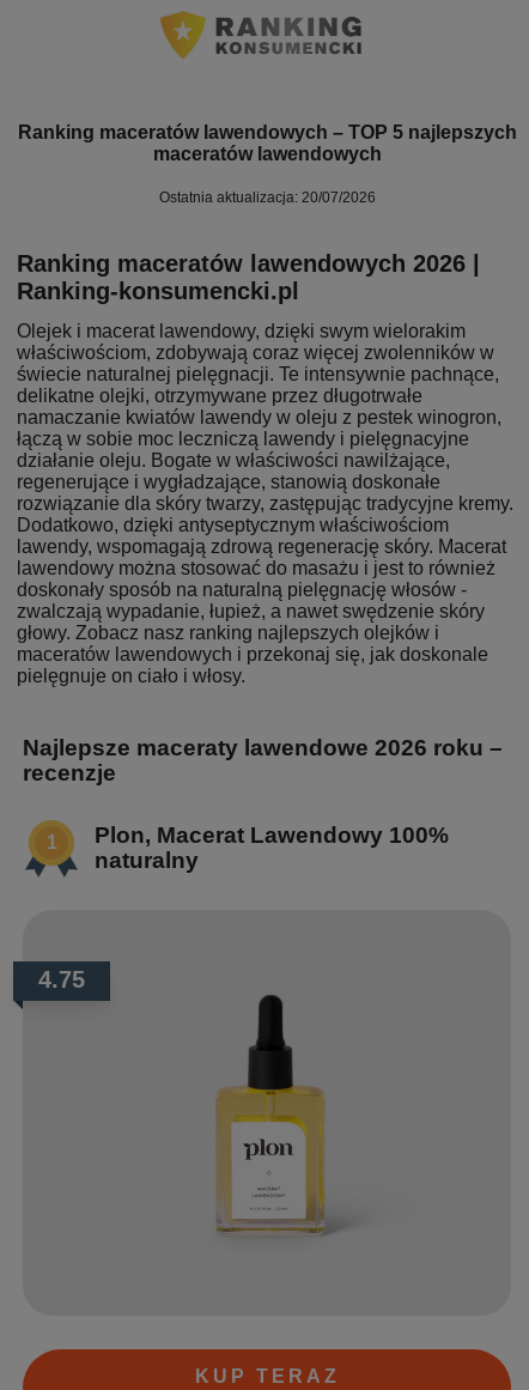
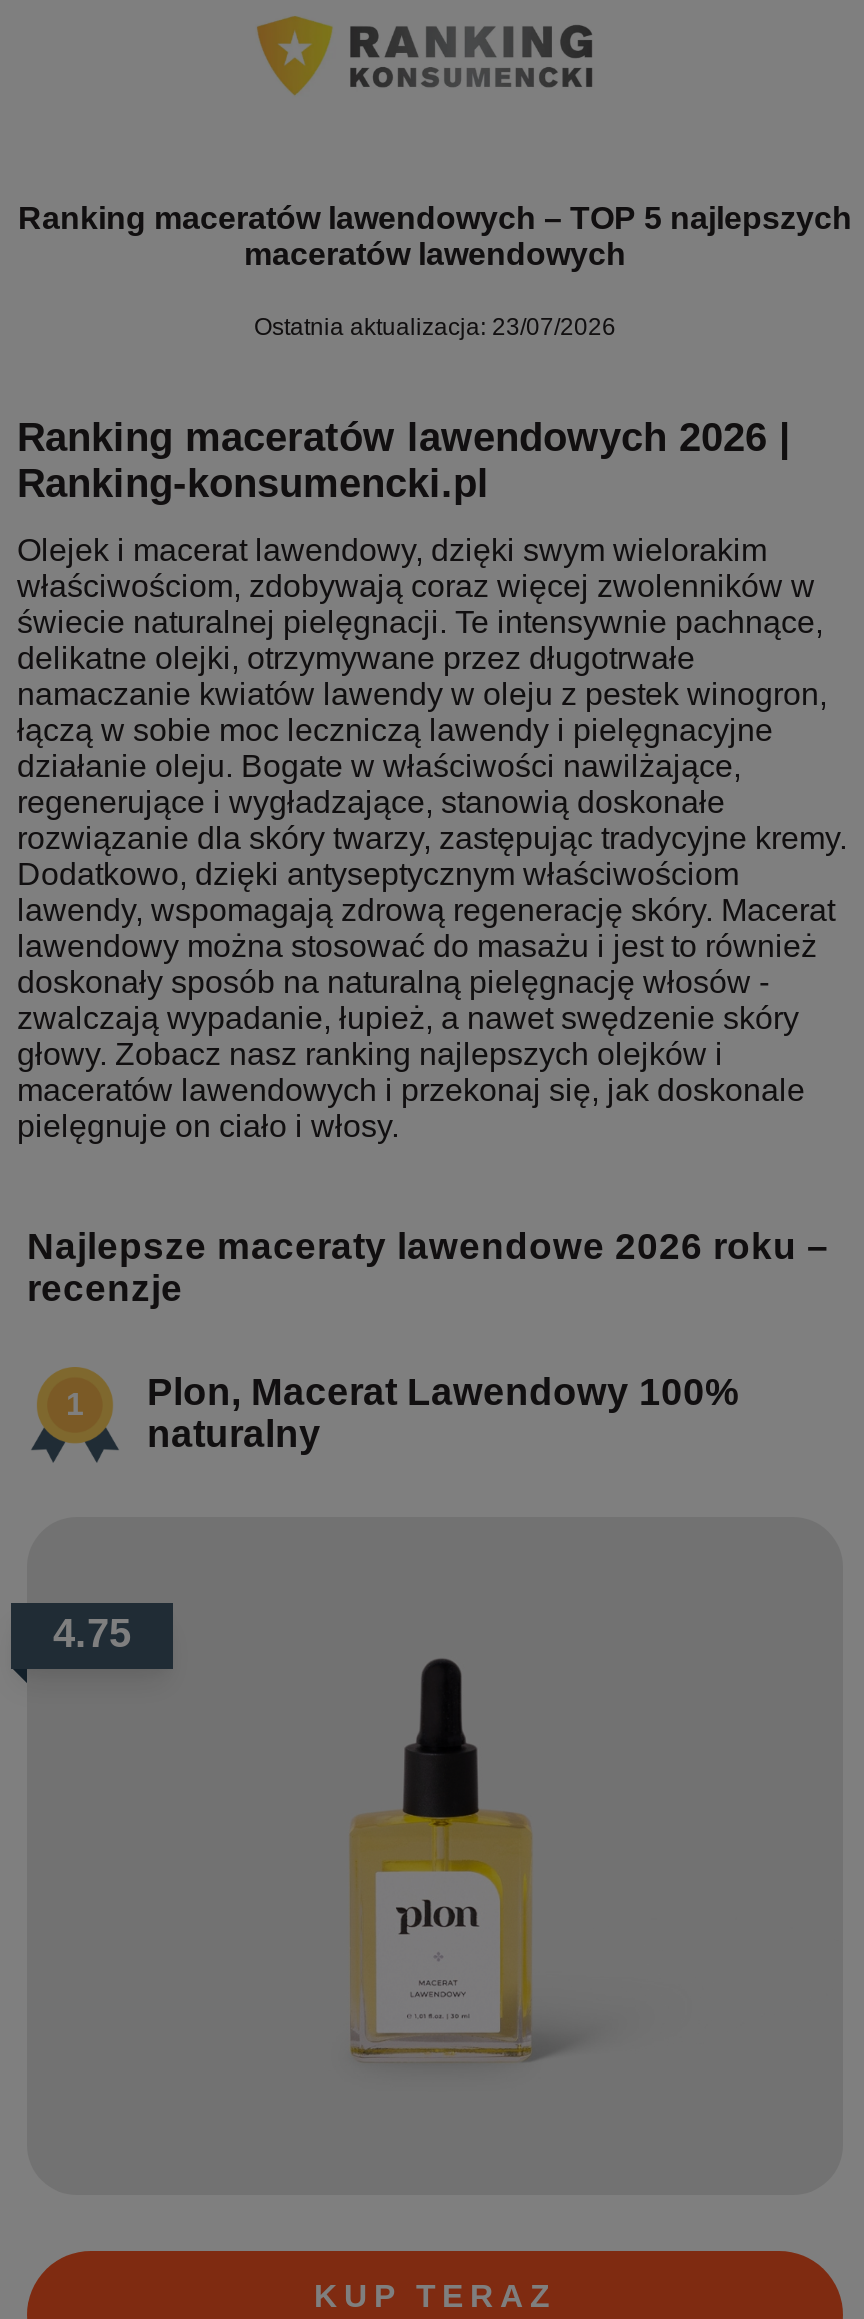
- Ostatnia aktualizacja: 20/07/2026
+ Ostatnia aktualizacja: 23/07/2026
